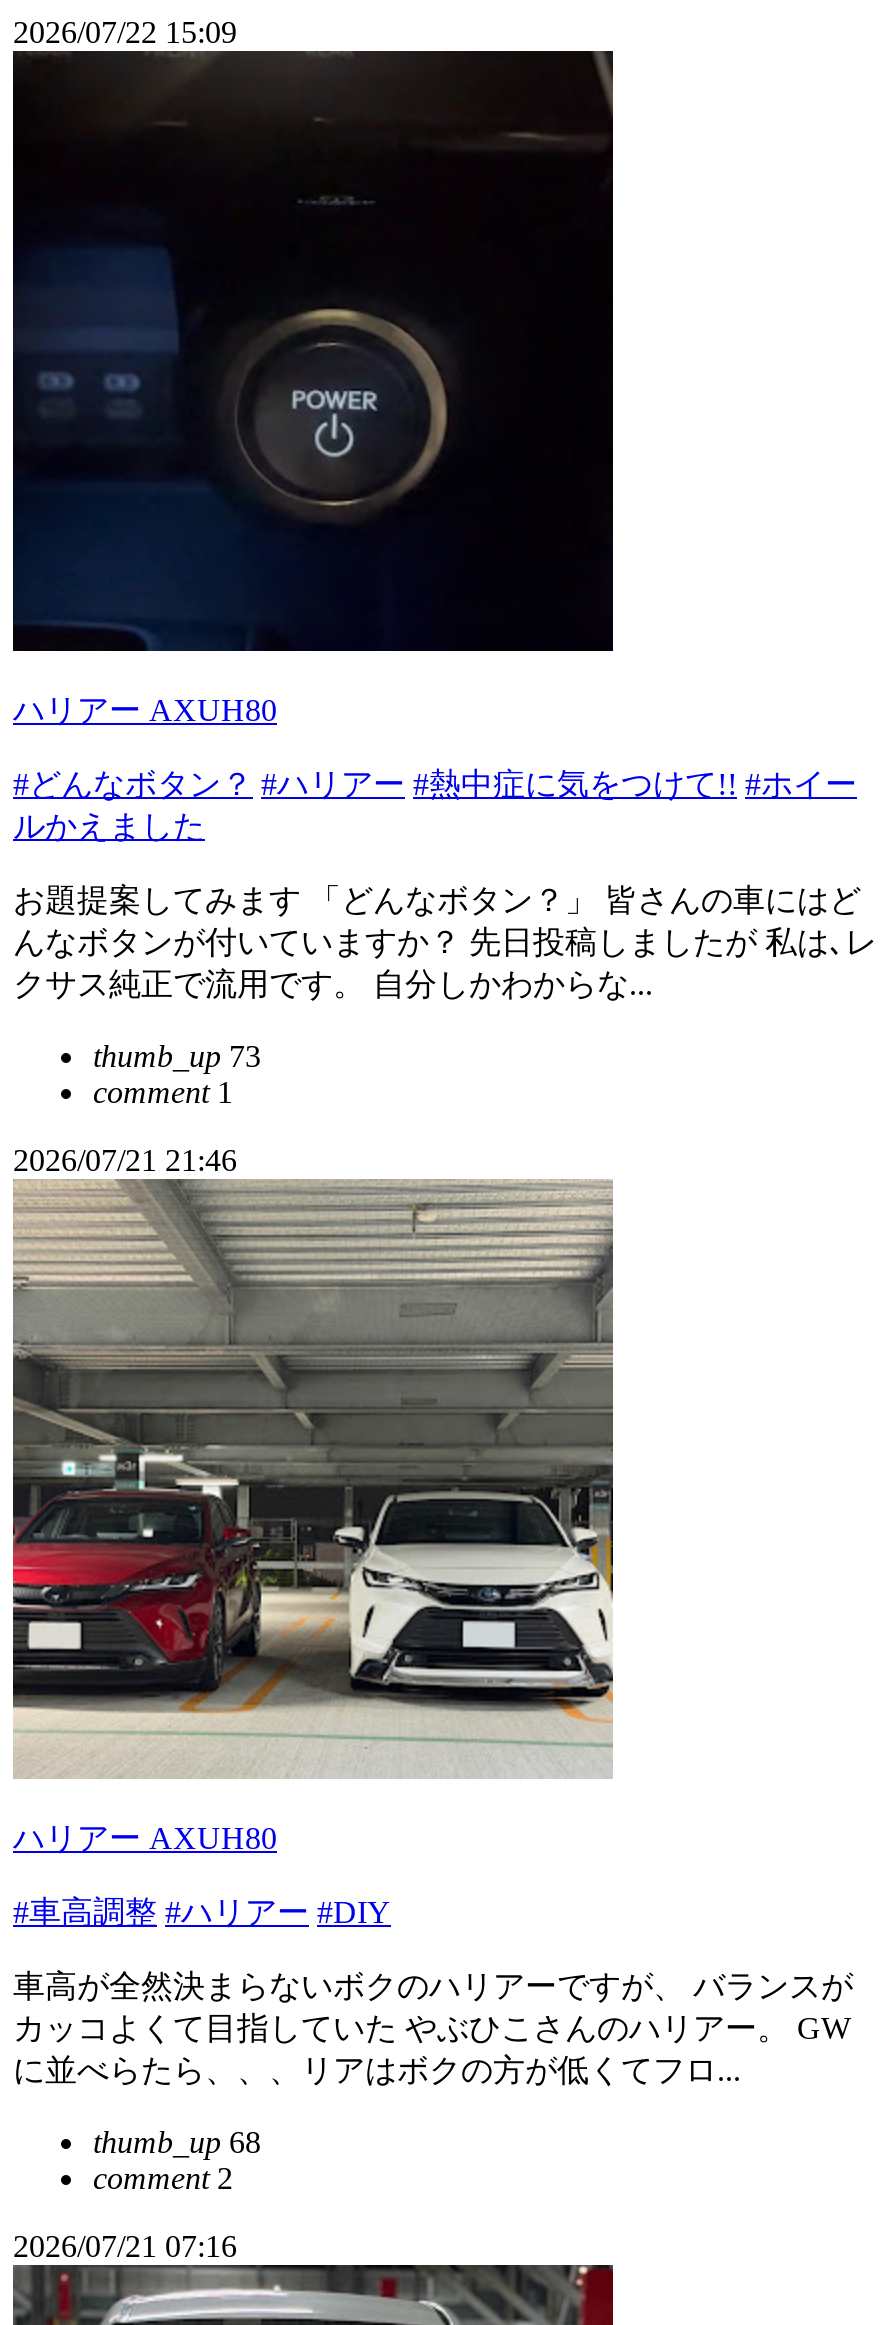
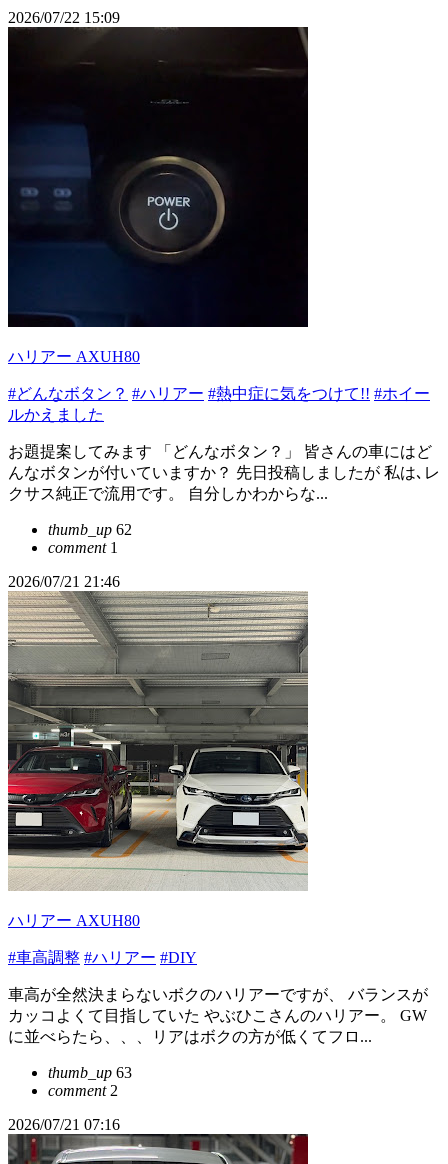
- thumb_up 73
+ thumb_up 62

- thumb_up 68
+ thumb_up 63
